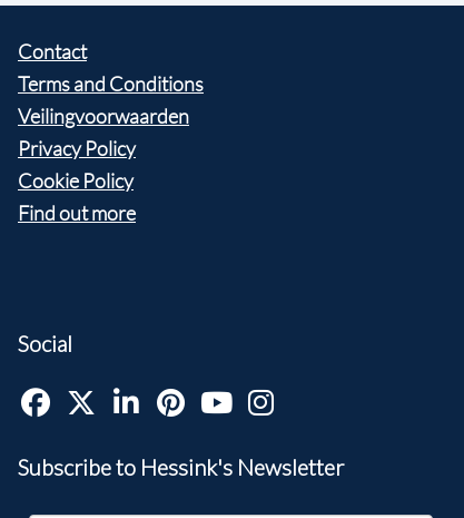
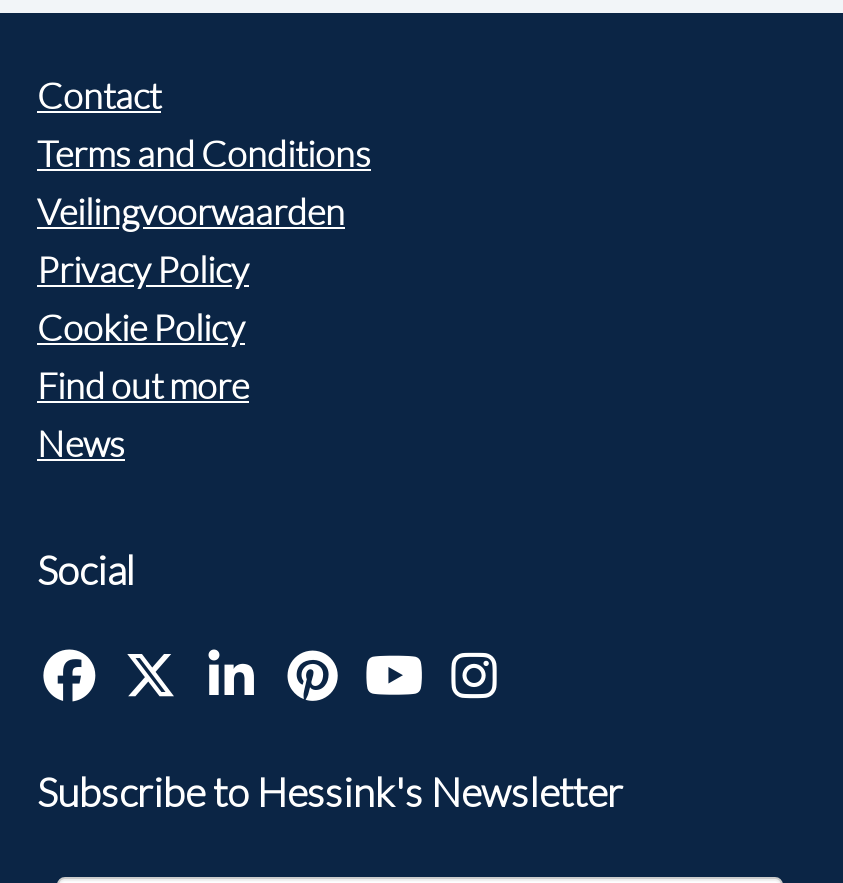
+ News
